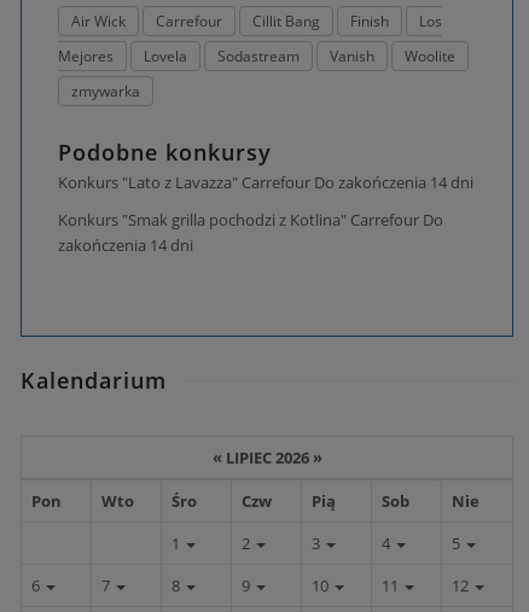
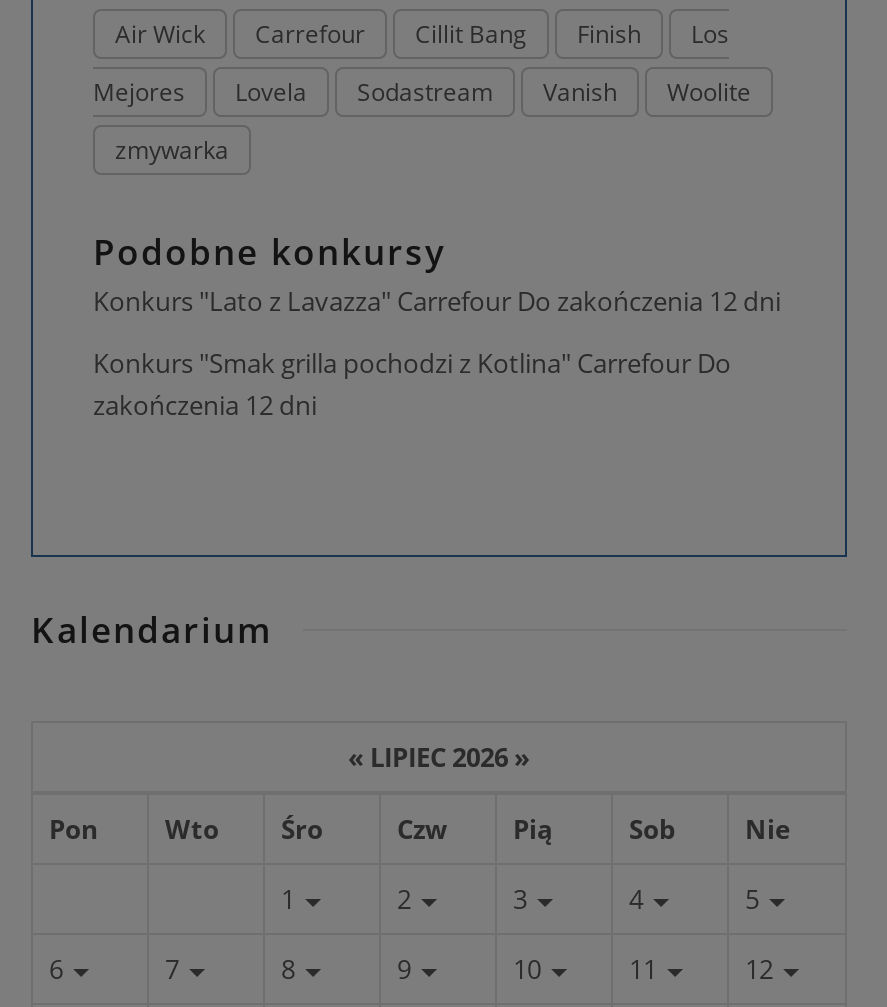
- Konkurs "Lato z Lavazza" Carrefour Do zakończenia 14 dni
+ Konkurs "Lato z Lavazza" Carrefour Do zakończenia 12 dni

- zakończenia 14 dni
+ zakończenia 12 dni
